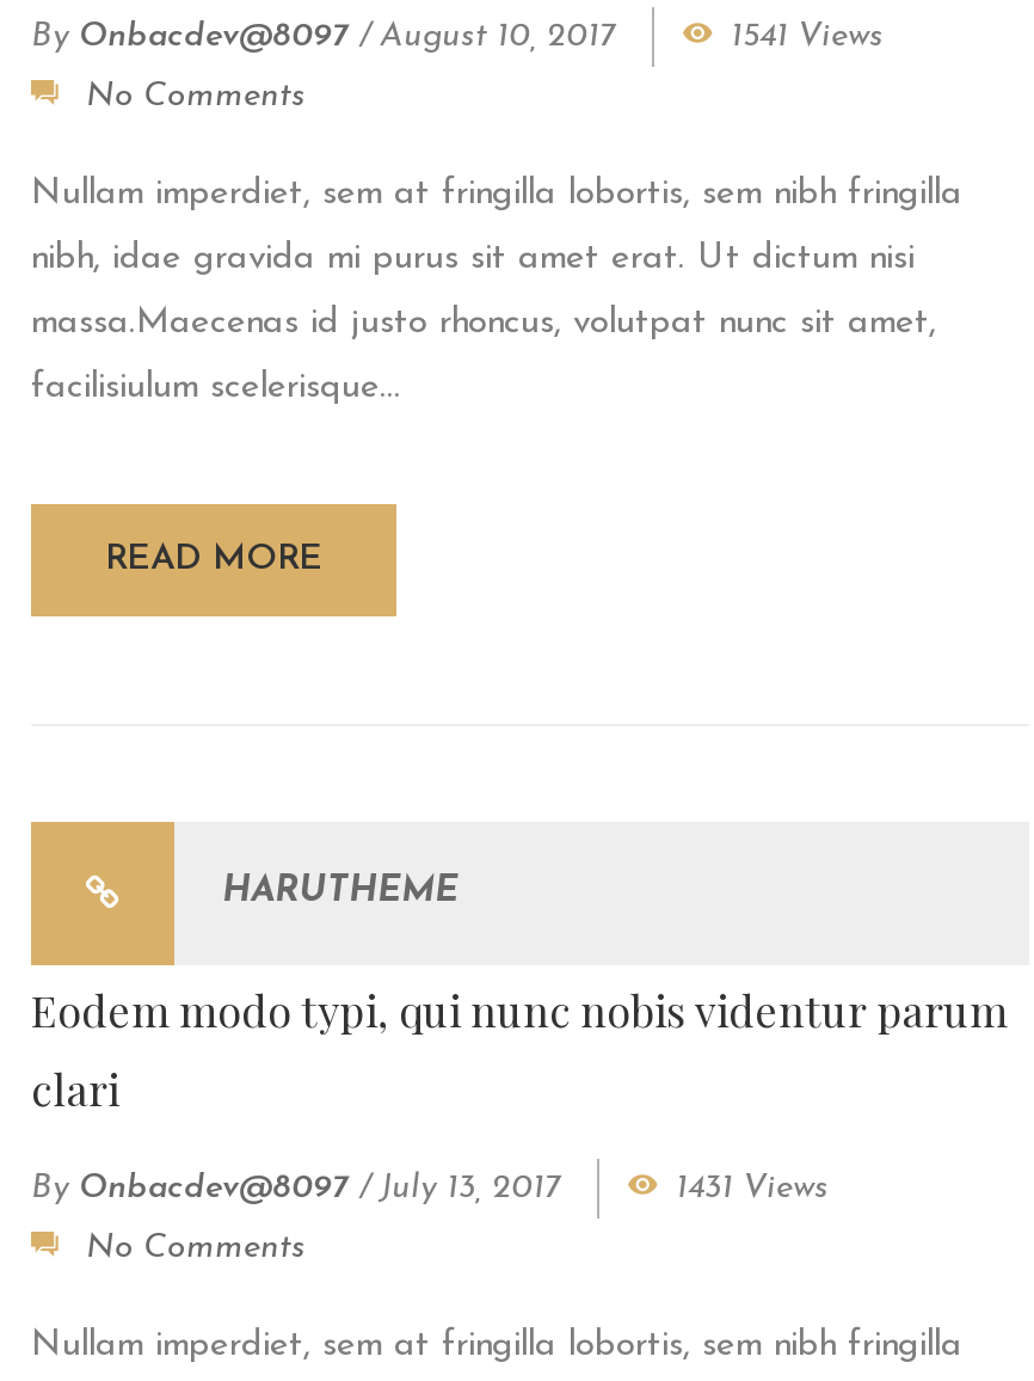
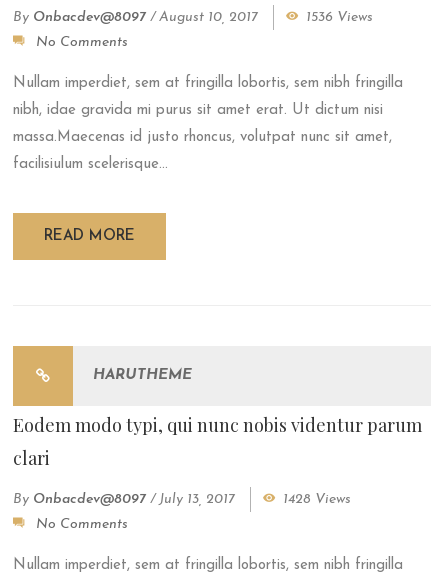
- 1541 Views
+ 1536 Views

- 1431 Views
+ 1428 Views
